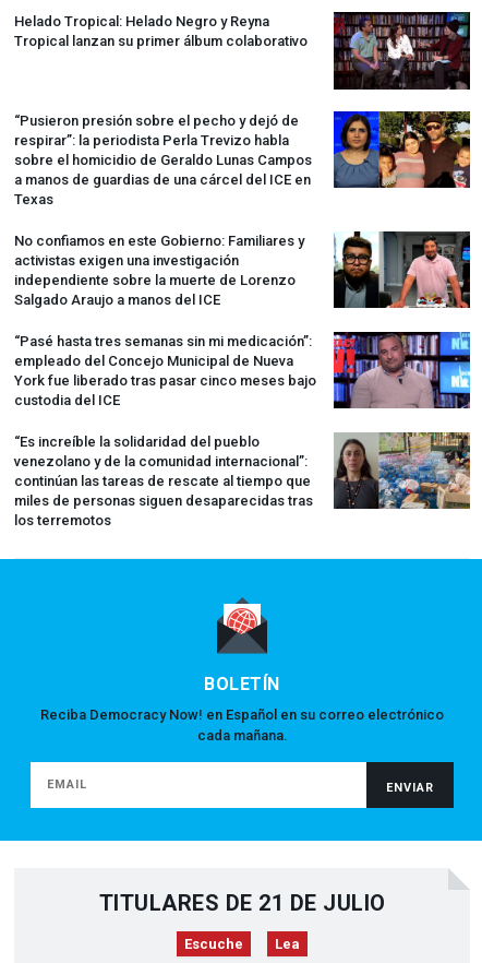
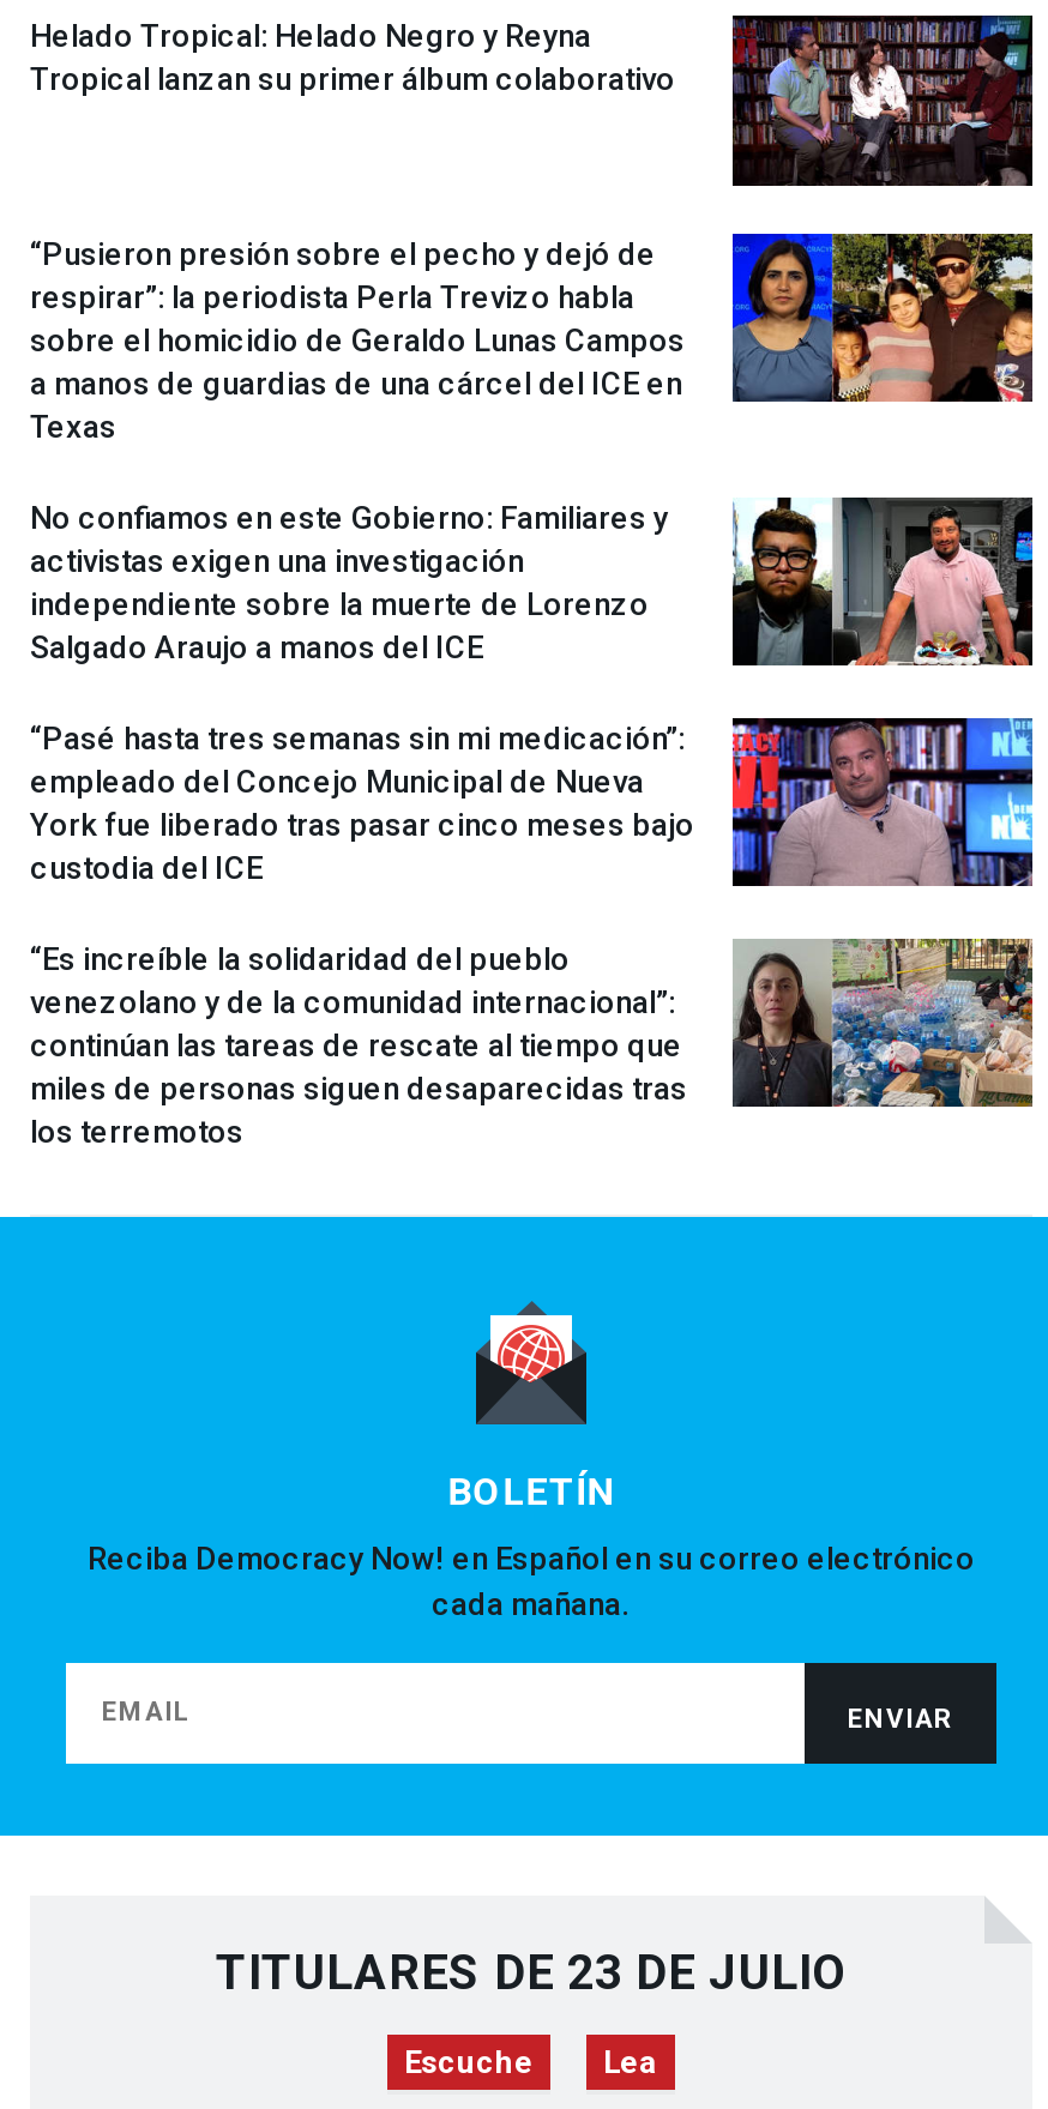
- TITULARES DE 21 DE JULIO
+ TITULARES DE 23 DE JULIO
